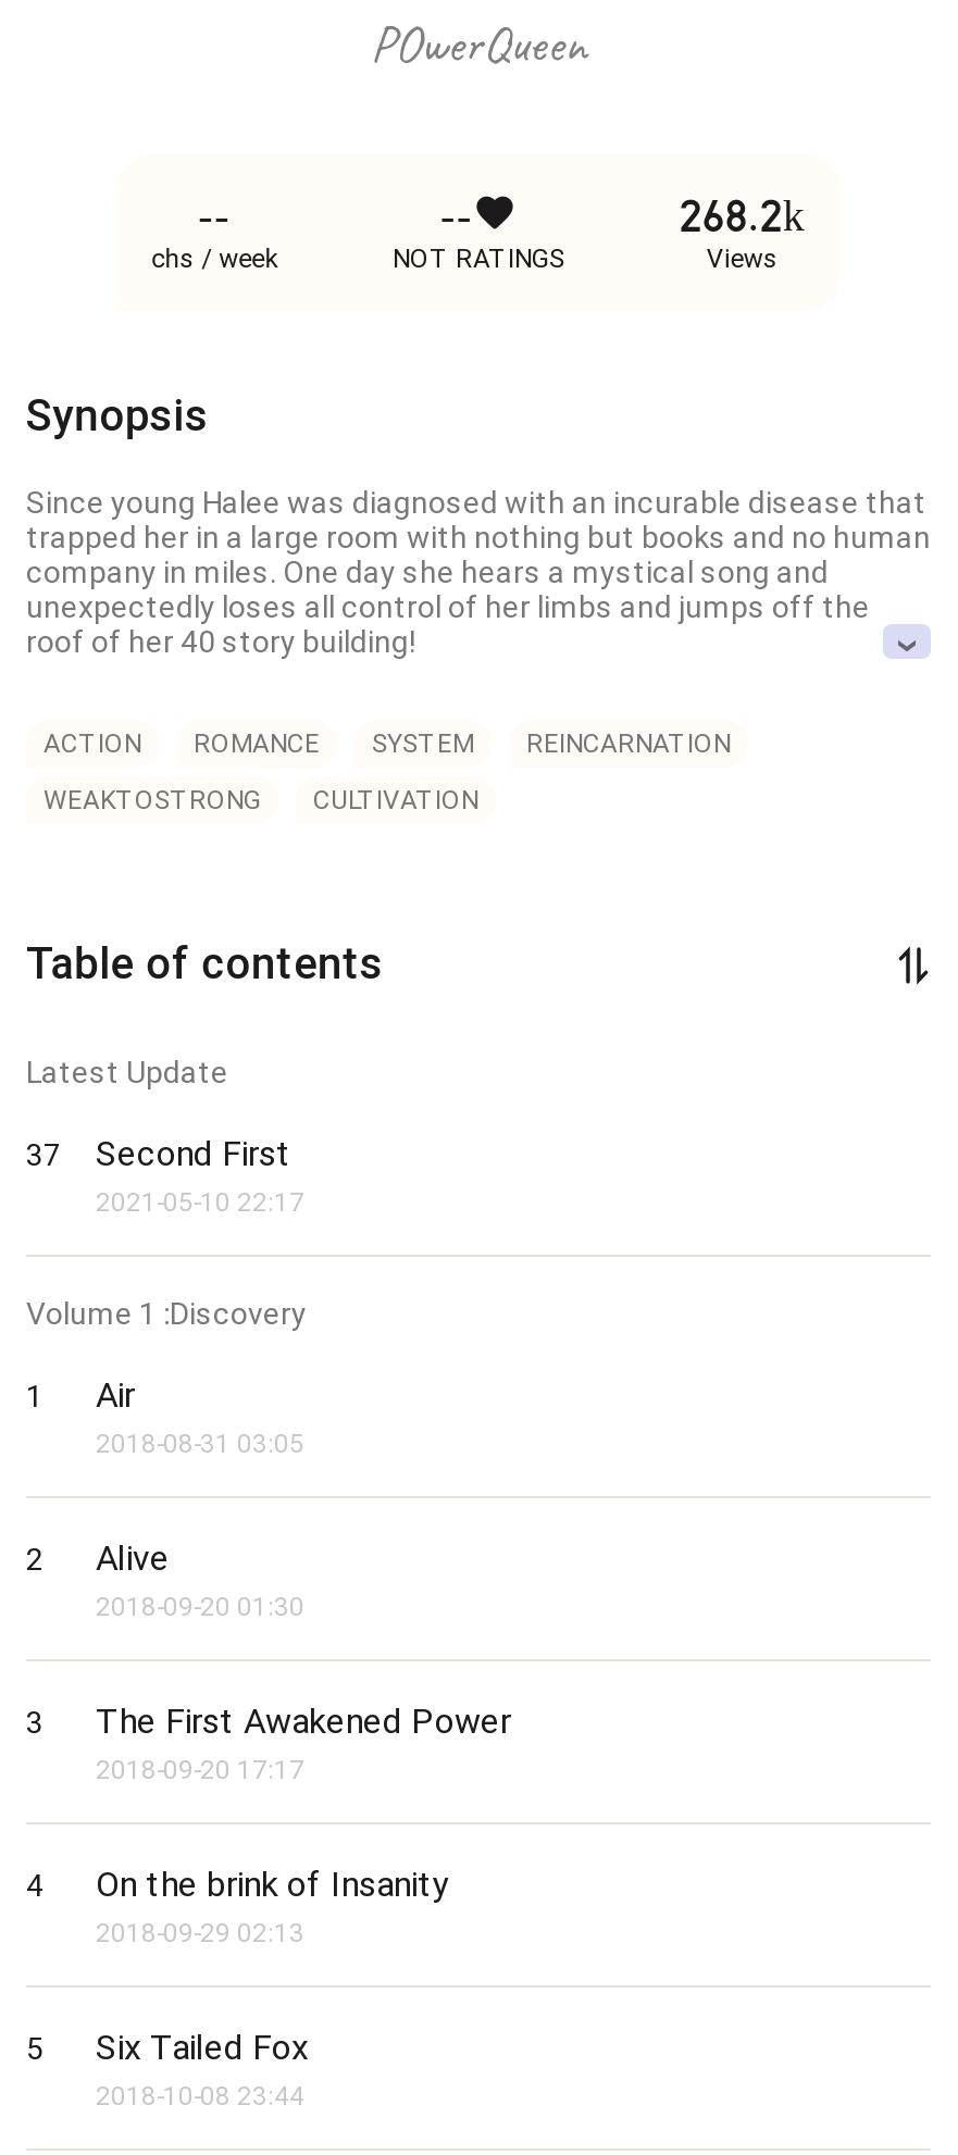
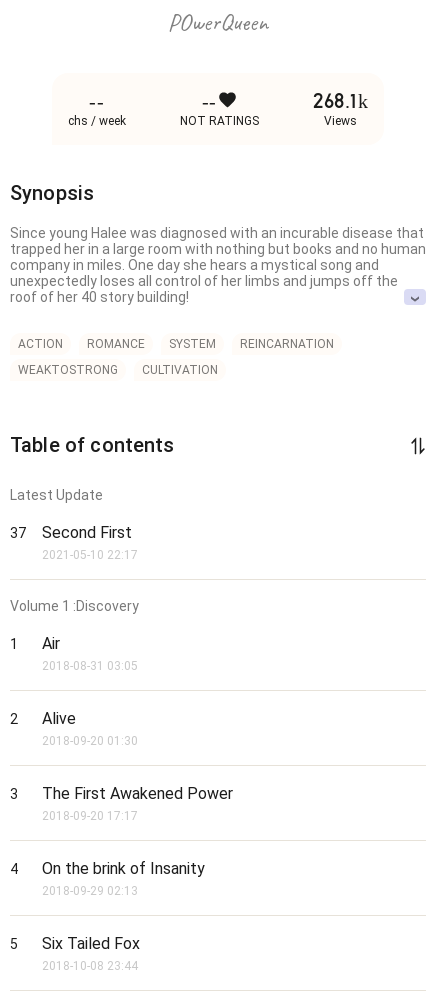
- 268.2k
+ 268.1k
